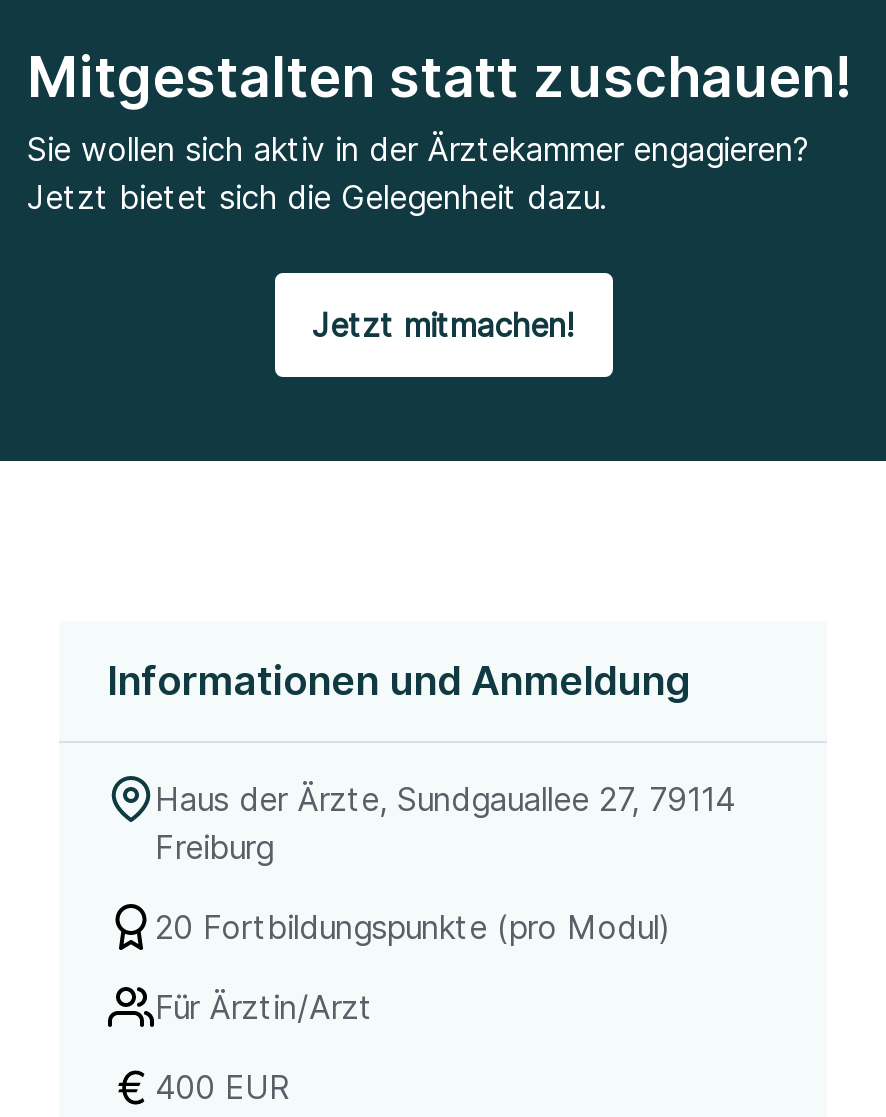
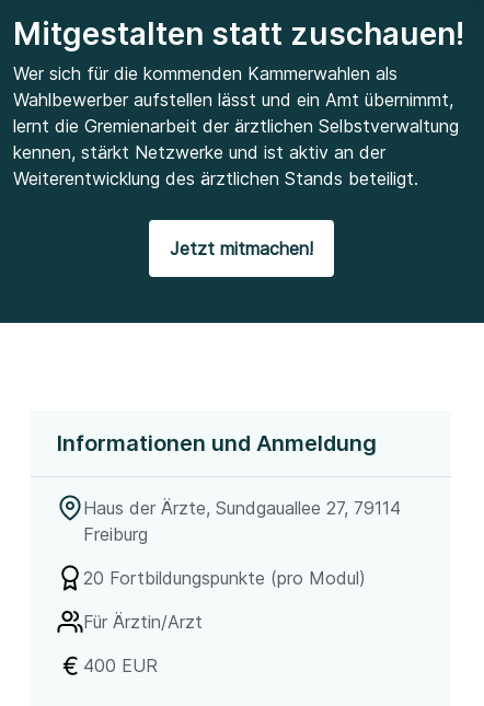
- Sie wollen sich aktiv in der Ärztekammer engagieren?
- Jetzt bietet sich die Gelegenheit dazu.
+ Wer sich für die kommenden Kammerwahlen als
+ Wahlbewerber aufstellen lässt und ein Amt übernimmt,
+ lernt die Gremienarbeit der ärztlichen Selbstverwaltung
+ kennen, stärkt Netzwerke und ist aktiv an der
+ Weiterentwicklung des ärztlichen Stands beteiligt.
